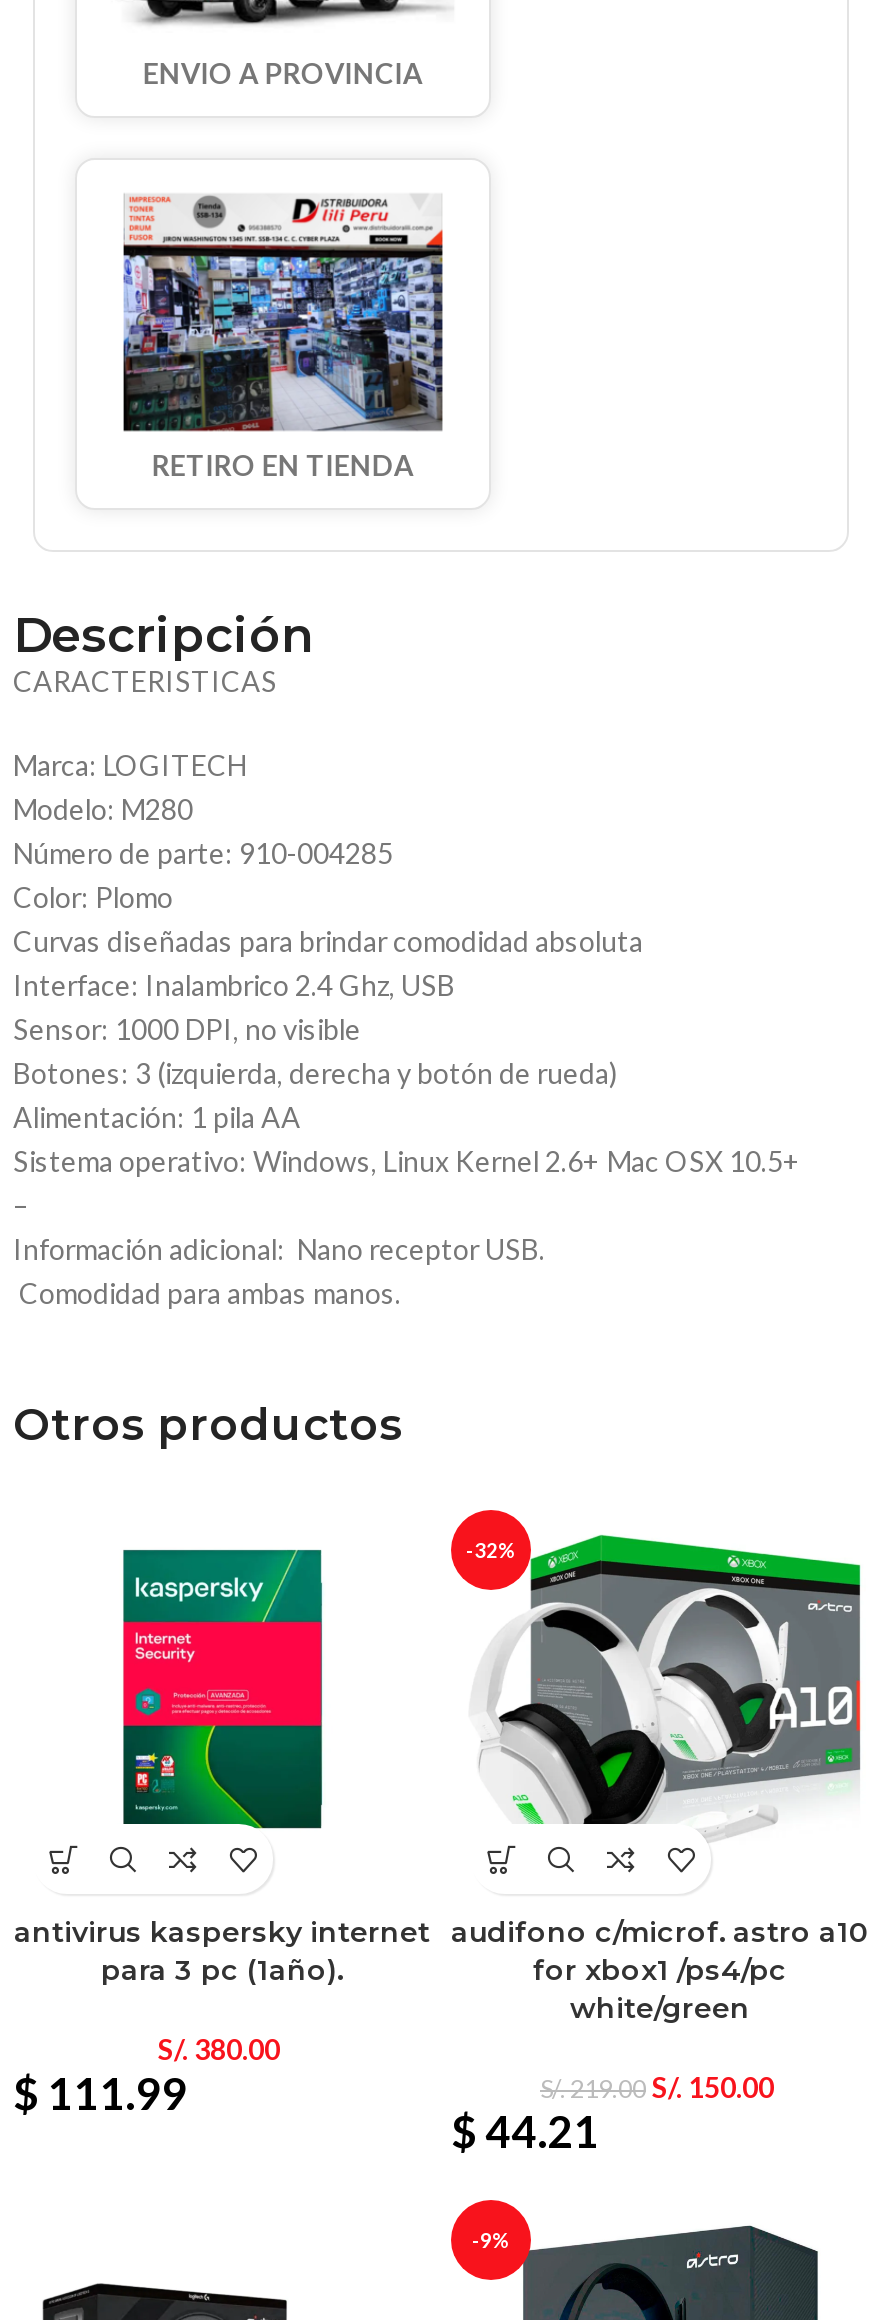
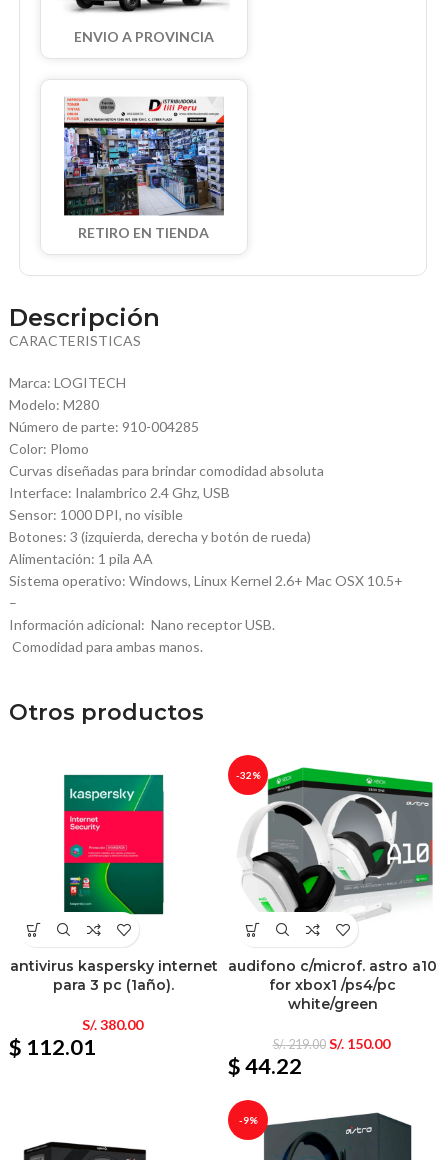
- $ 111.99
+ $ 112.01

- $ 44.21
+ $ 44.22
